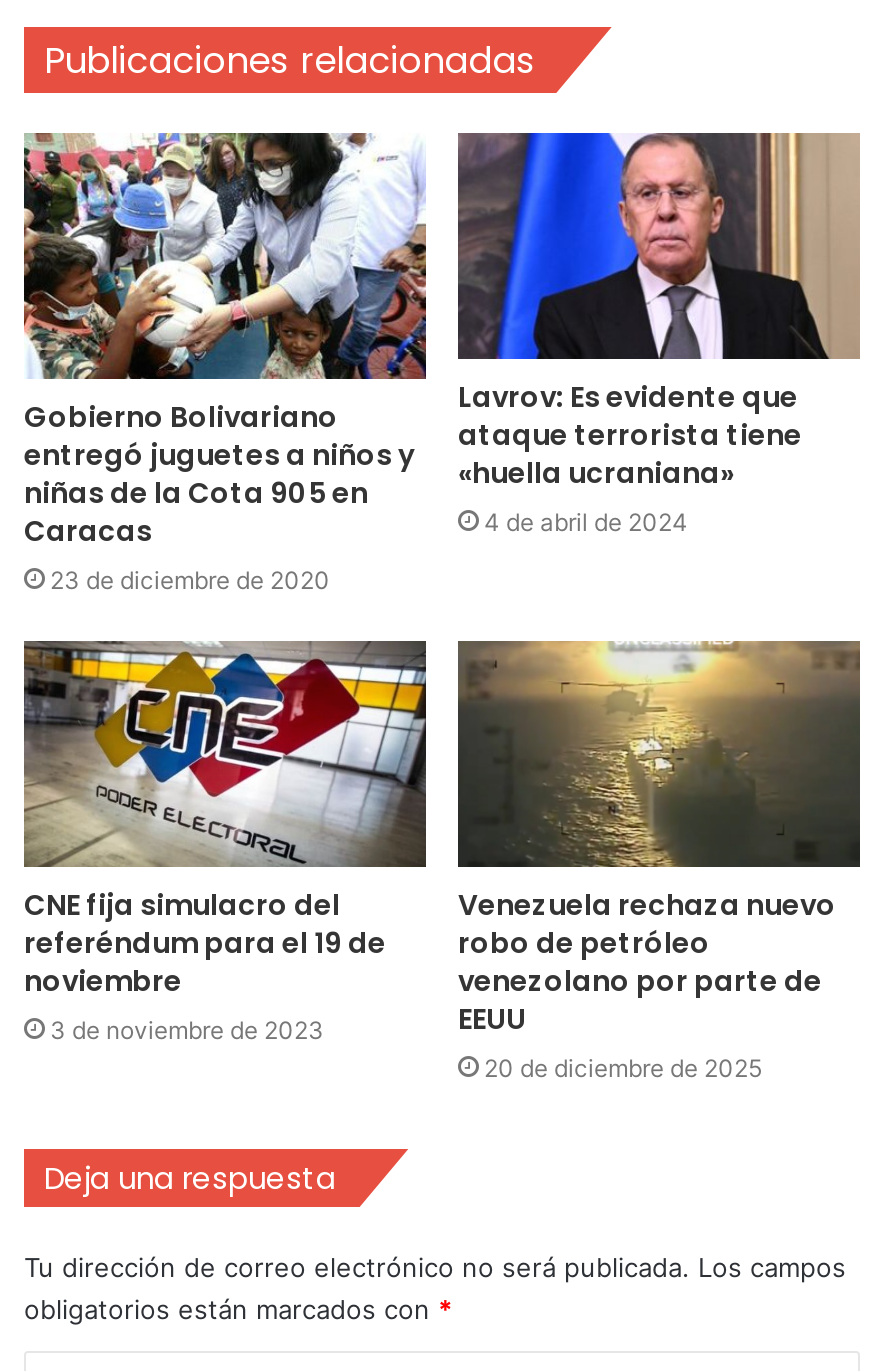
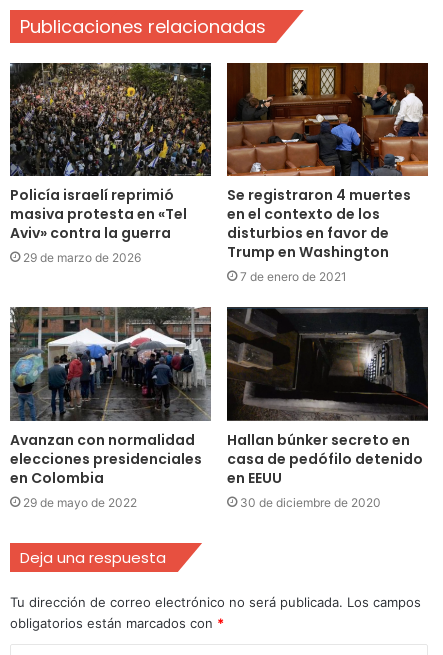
- [image]
- Gobierno Bolivariano
- entregó juguetes a niños y
- niñas de la Cota 905 en
- Caracas
- 23 de diciembre de 2020
+ [image]
+ Policía israelí reprimió
+ masiva protesta en «Tel
+ Aviv» contra la guerra
+ 29 de marzo de 2026

- [image]
- Lavrov: Es evidente que
- ataque terrorista tiene
- «huella ucraniana»
- 4 de abril de 2024
+ [image]
+ Se registraron 4 muertes
+ en el contexto de los
+ disturbios en favor de
+ Trump en Washington
+ 7 de enero de 2021

- [image]
- CNE fija simulacro del
- referéndum para el 19 de
- noviembre
- 3 de noviembre de 2023
+ [image]
+ Avanzan con normalidad
+ elecciones presidenciales
+ en Colombia
+ 29 de mayo de 2022

- [image]
- Venezuela rechaza nuevo
- robo de petróleo
- venezolano por parte de
- EEUU
- 20 de diciembre de 2025
+ [image]
+ Hallan búnker secreto en
+ casa de pedófilo detenido
+ en EEUU
+ 30 de diciembre de 2020
